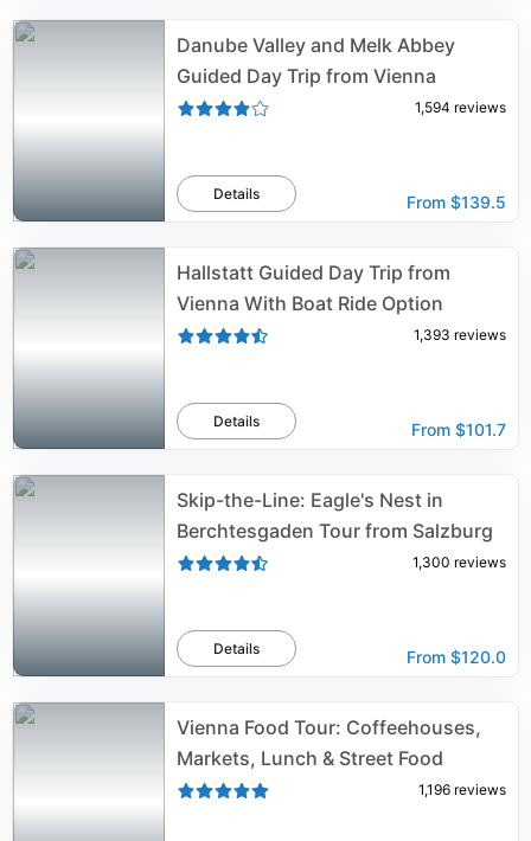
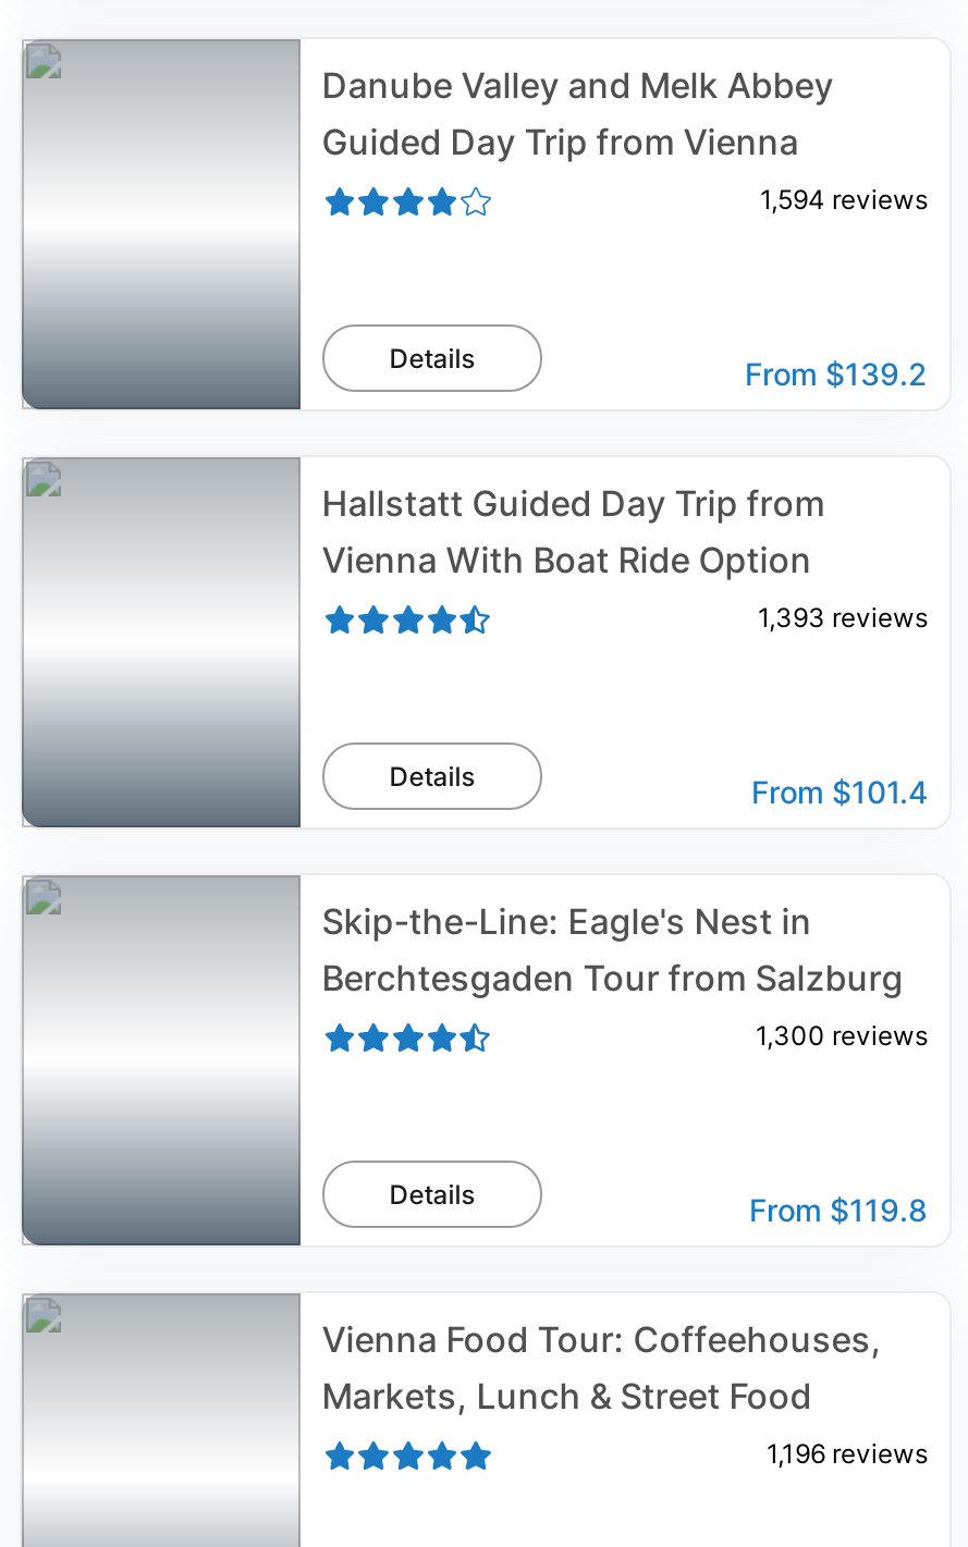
- From $139.5
+ From $139.2

- From $101.7
+ From $101.4

- From $120.0
+ From $119.8
